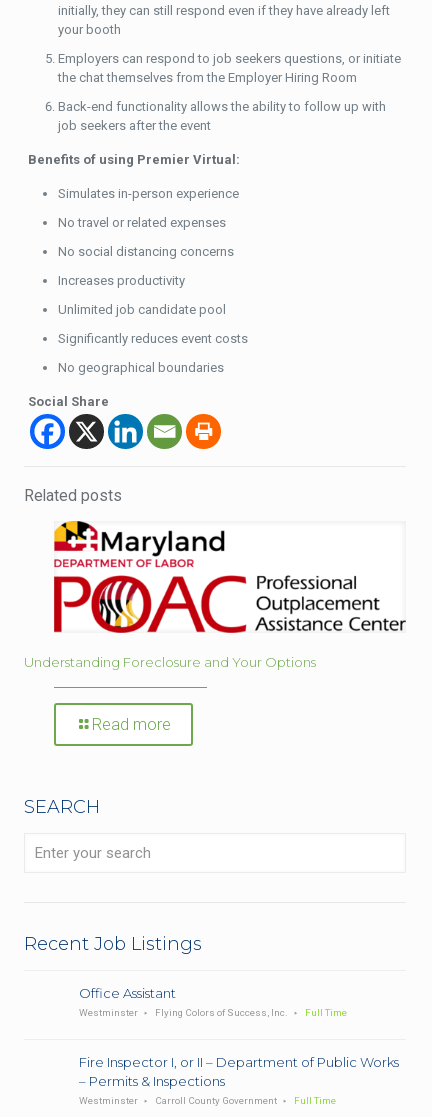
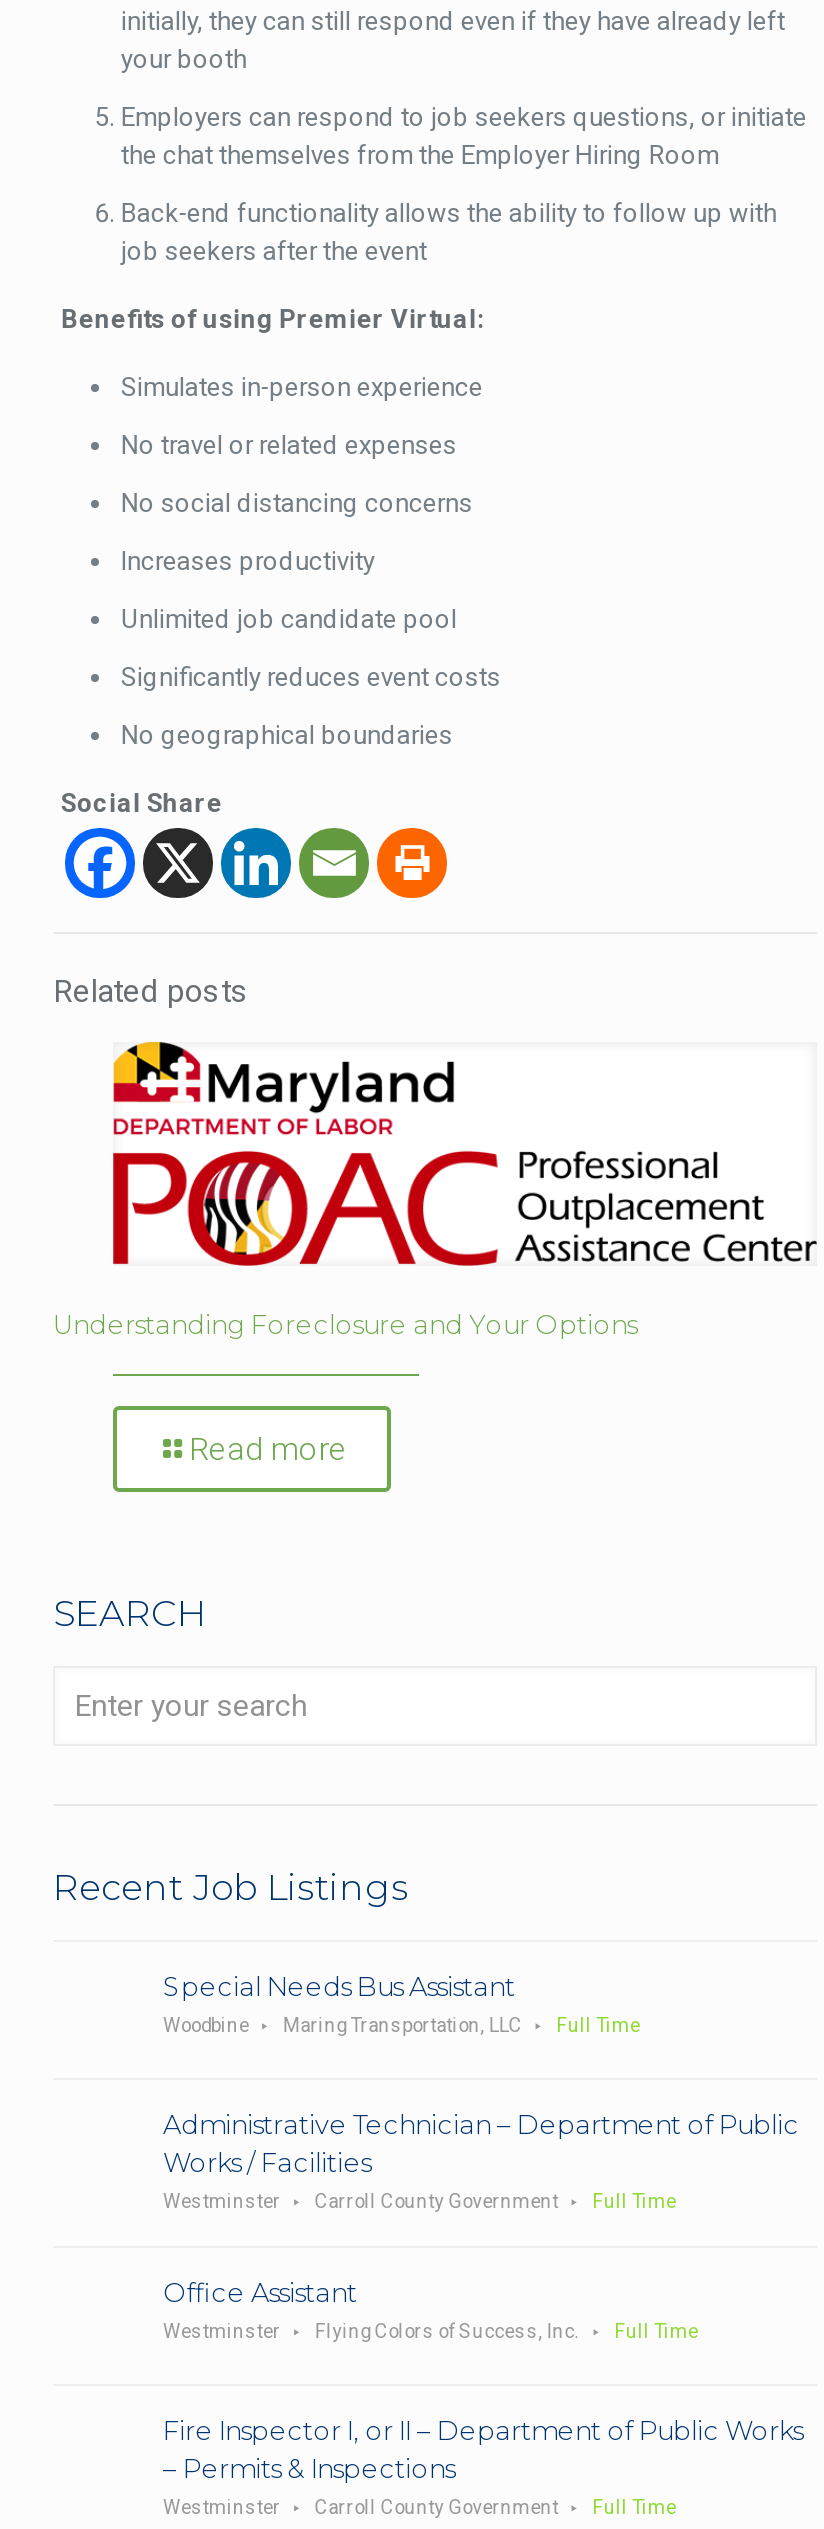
+ Special Needs Bus Assistant
+ Woodbine
+ Maring Transportation, LLC
+ Full Time
+ Administrative Technician – Department of Public
+ Works / Facilities
+ Westminster
+ Carroll County Government
+ Full Time
